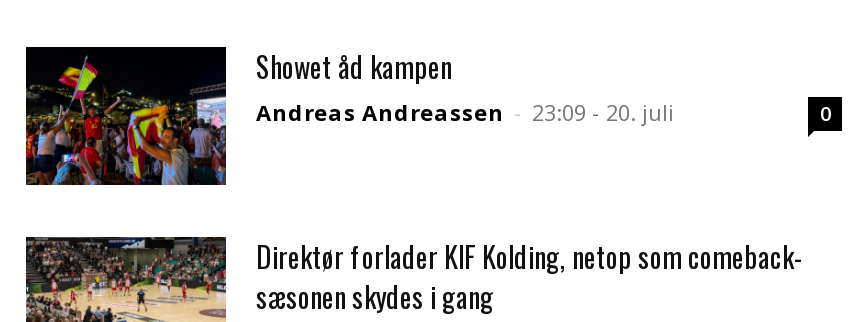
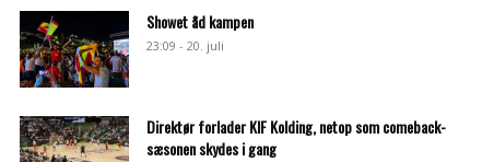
- Andreas Andreassen - 23:09 - 20. juli
- 0
+ 23:09 - 20. juli
